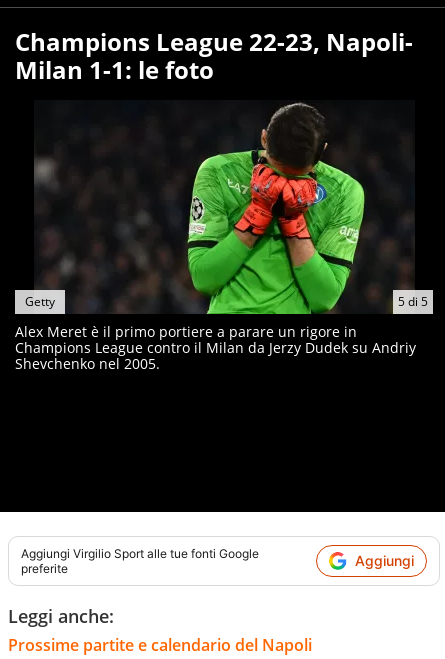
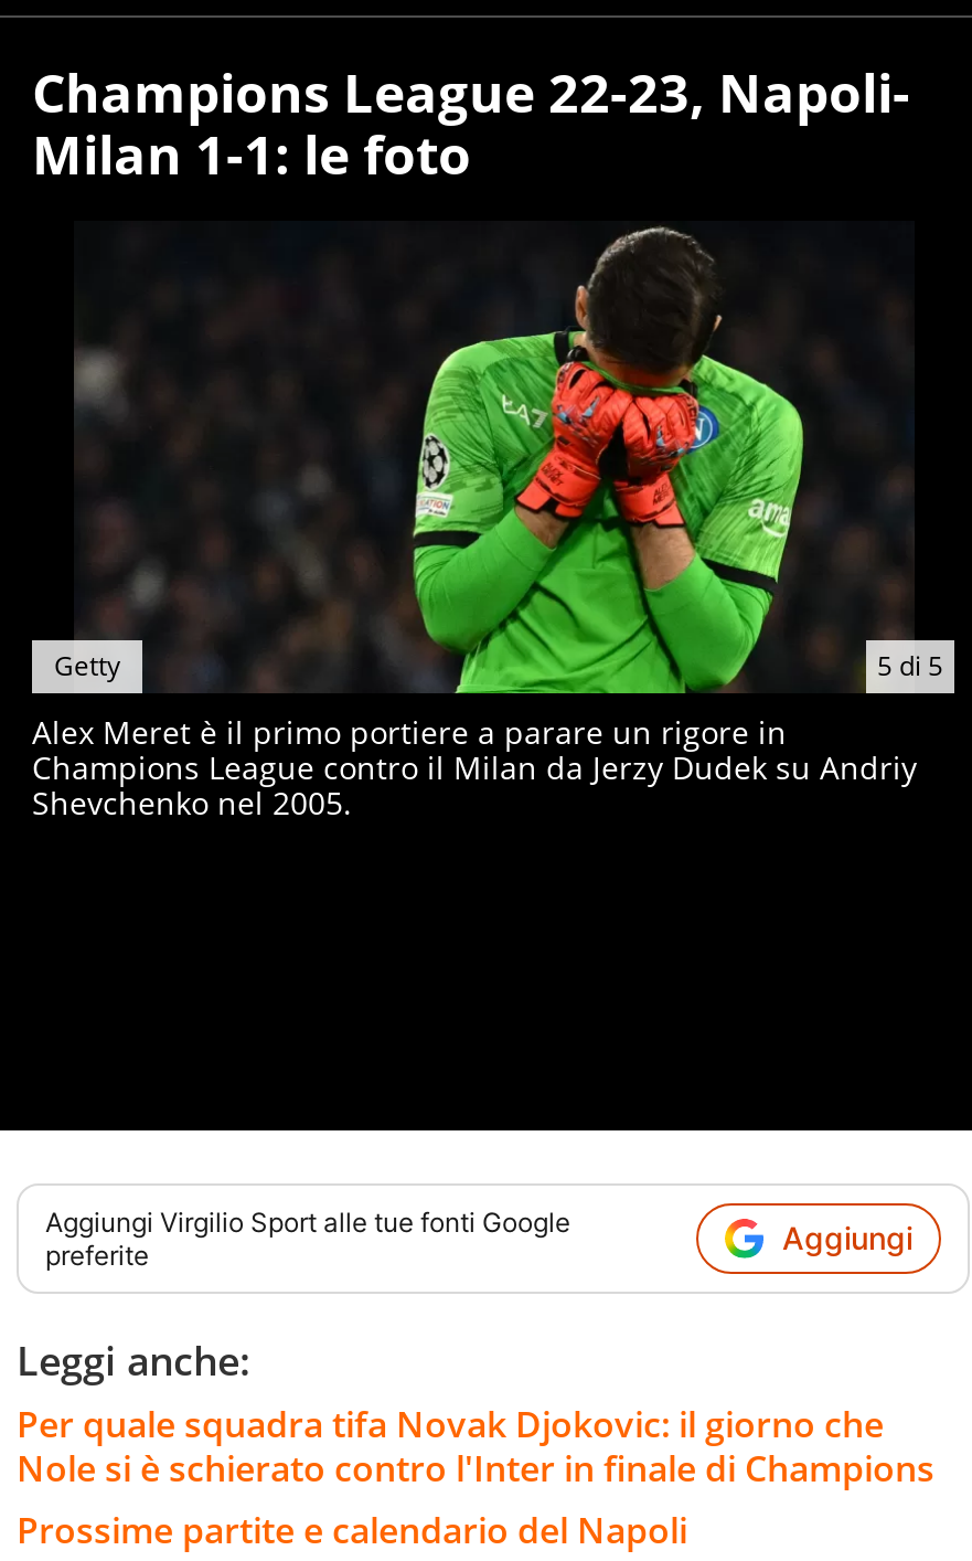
+ Per quale squadra tifa Novak Djokovic: il giorno che
+ Nole si è schierato contro l'Inter in finale di Champions
